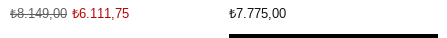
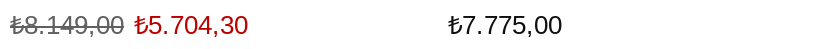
- ₺6.111,75
+ ₺5.704,30
